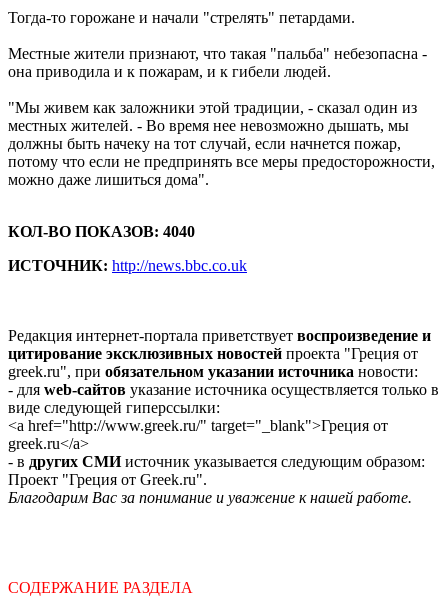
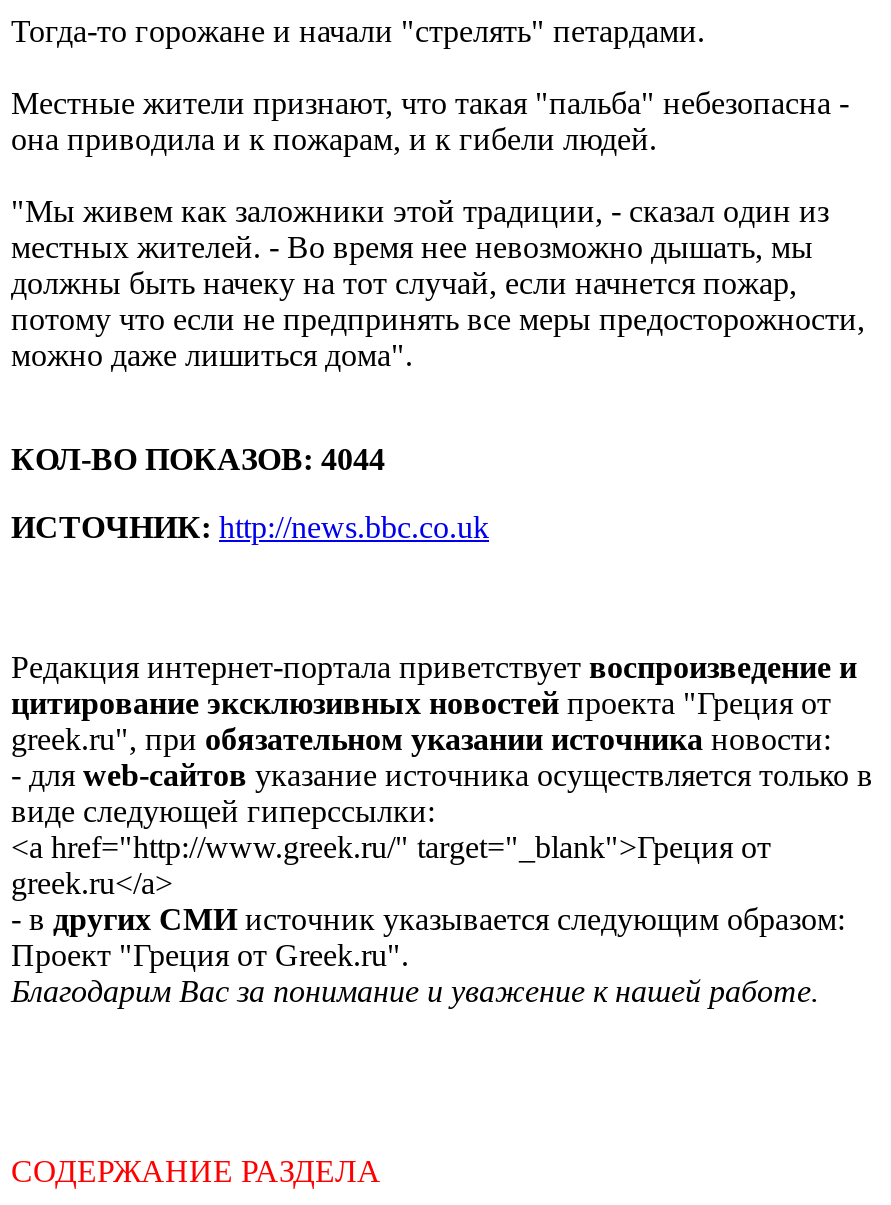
- КОЛ-ВО ПОКАЗОВ: 4040
+ КОЛ-ВО ПОКАЗОВ: 4044
